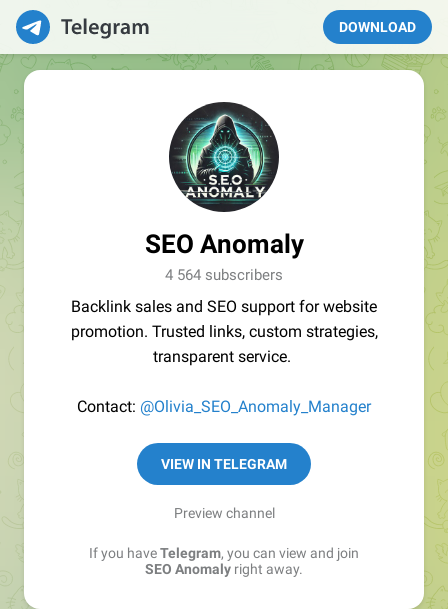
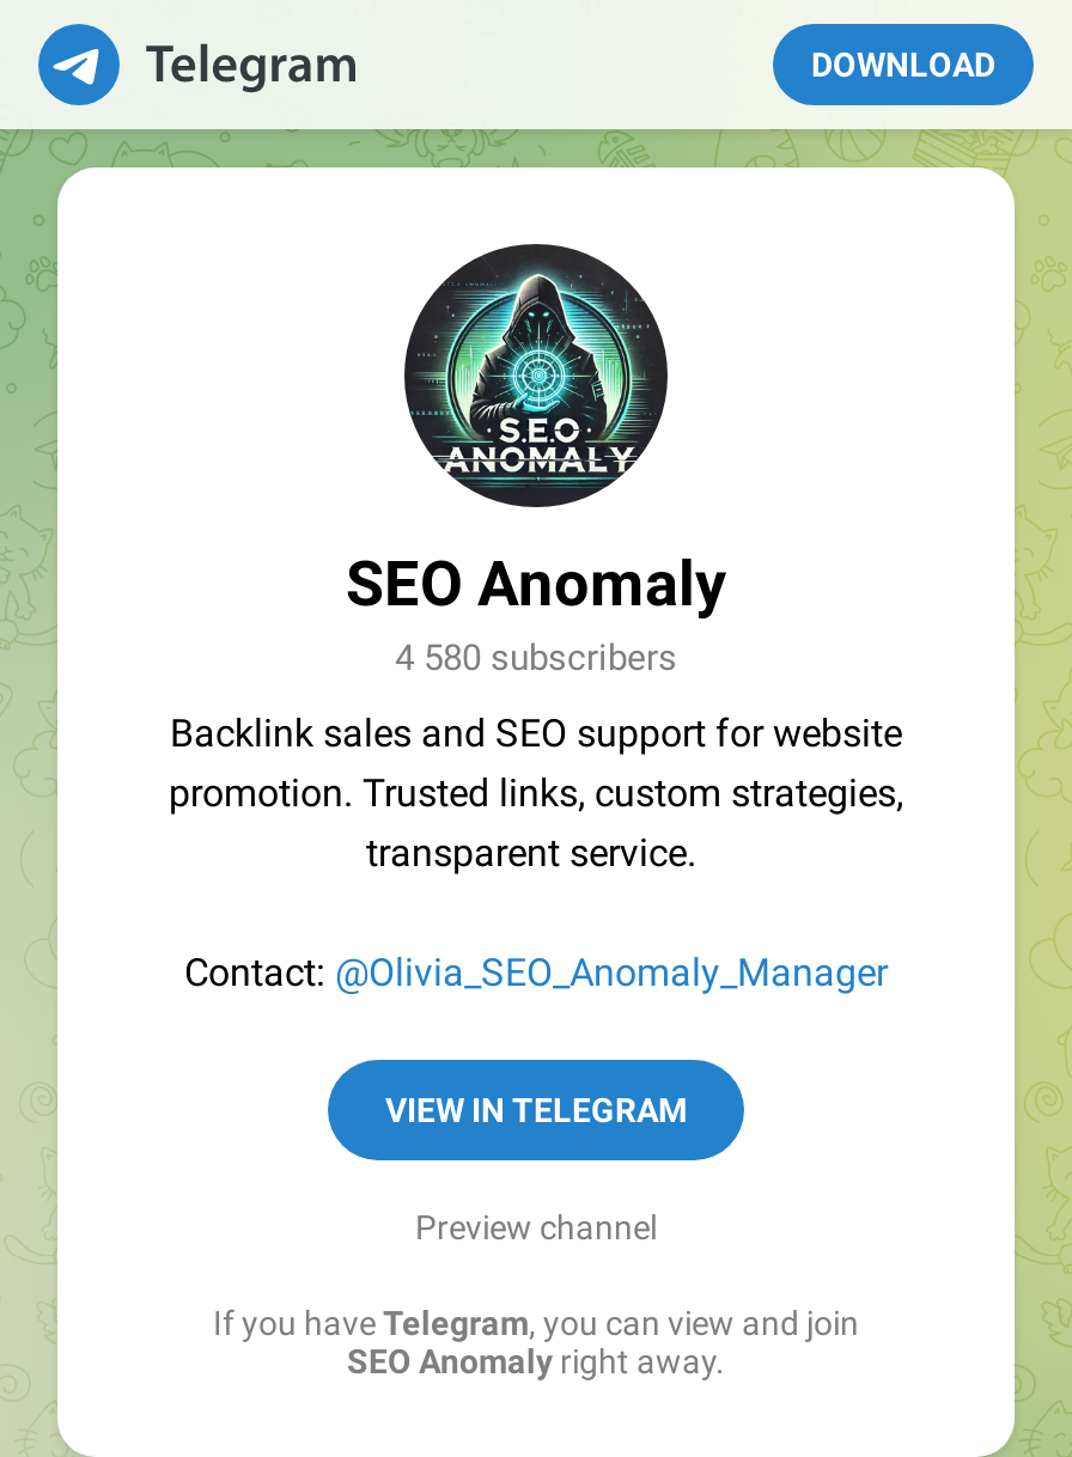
- 4 564 subscribers
+ 4 580 subscribers
